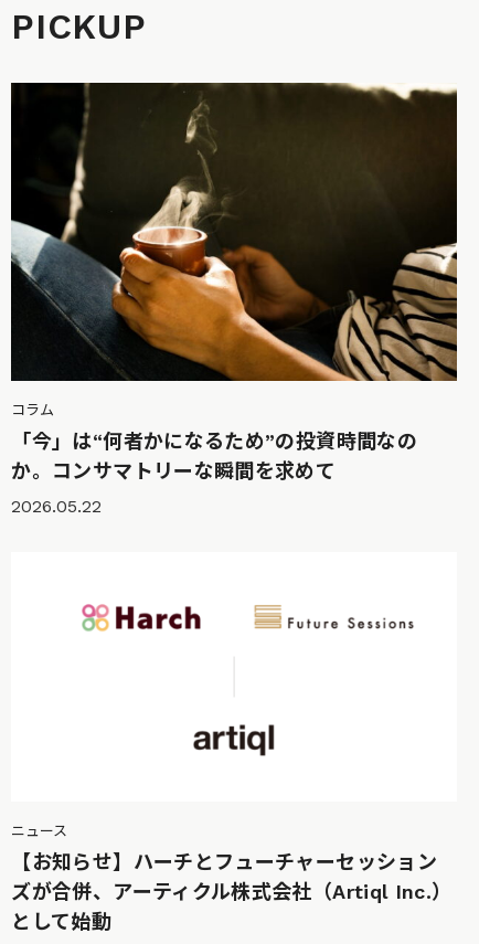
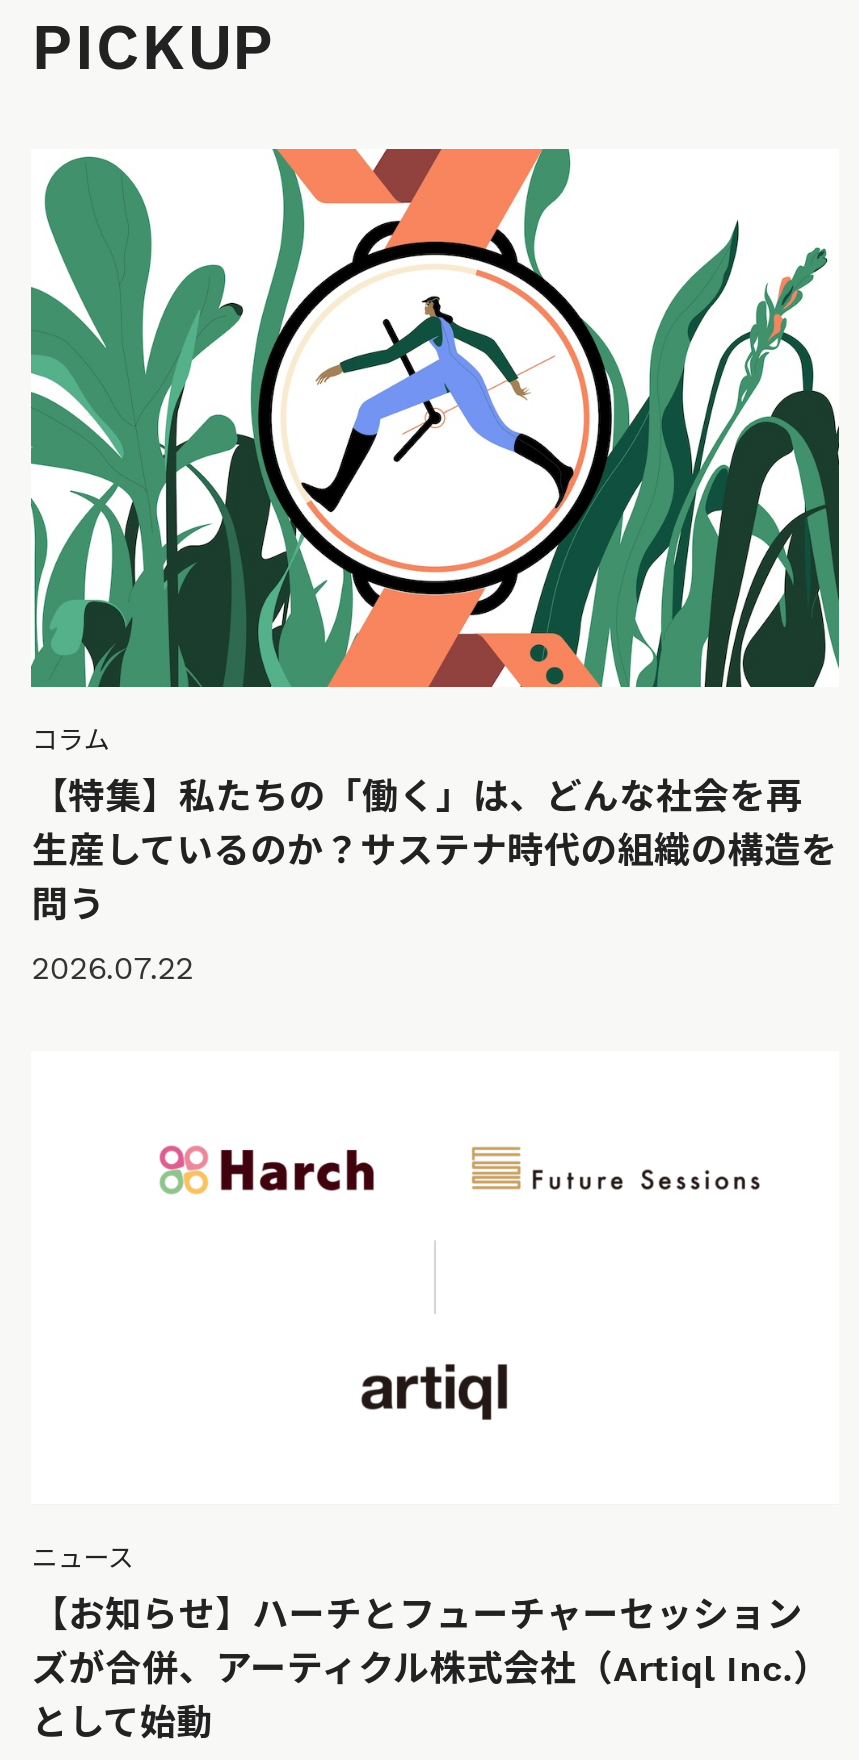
- [image]
+ [image]

- 「今」は“何者かになるため”の投資時間なの
- か。コンサマトリーな瞬間を求めて
+ 【特集】私たちの「働く」は、どんな社会を再
+ 生産しているのか？サステナ時代の組織の構造を
+ 問う

- 2026.05.22
+ 2026.07.22
